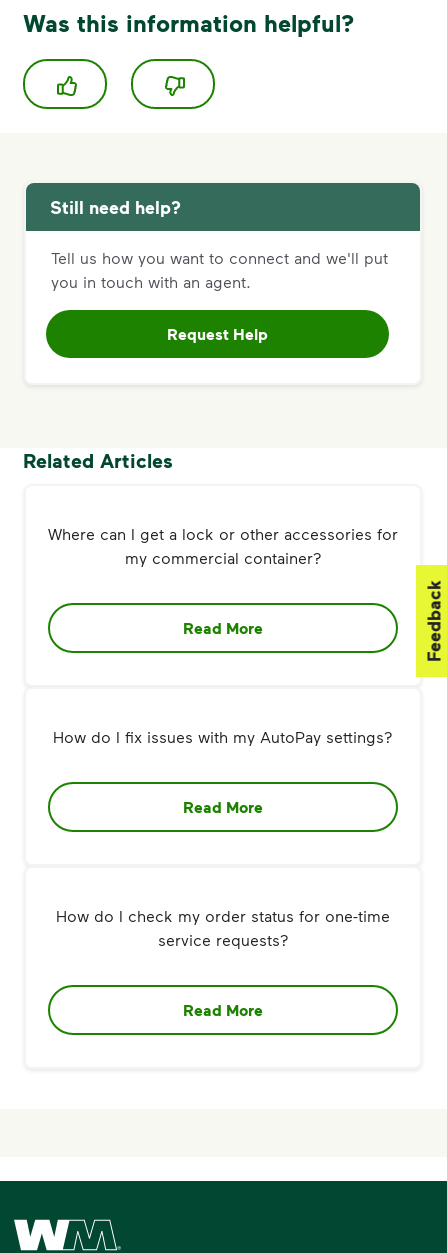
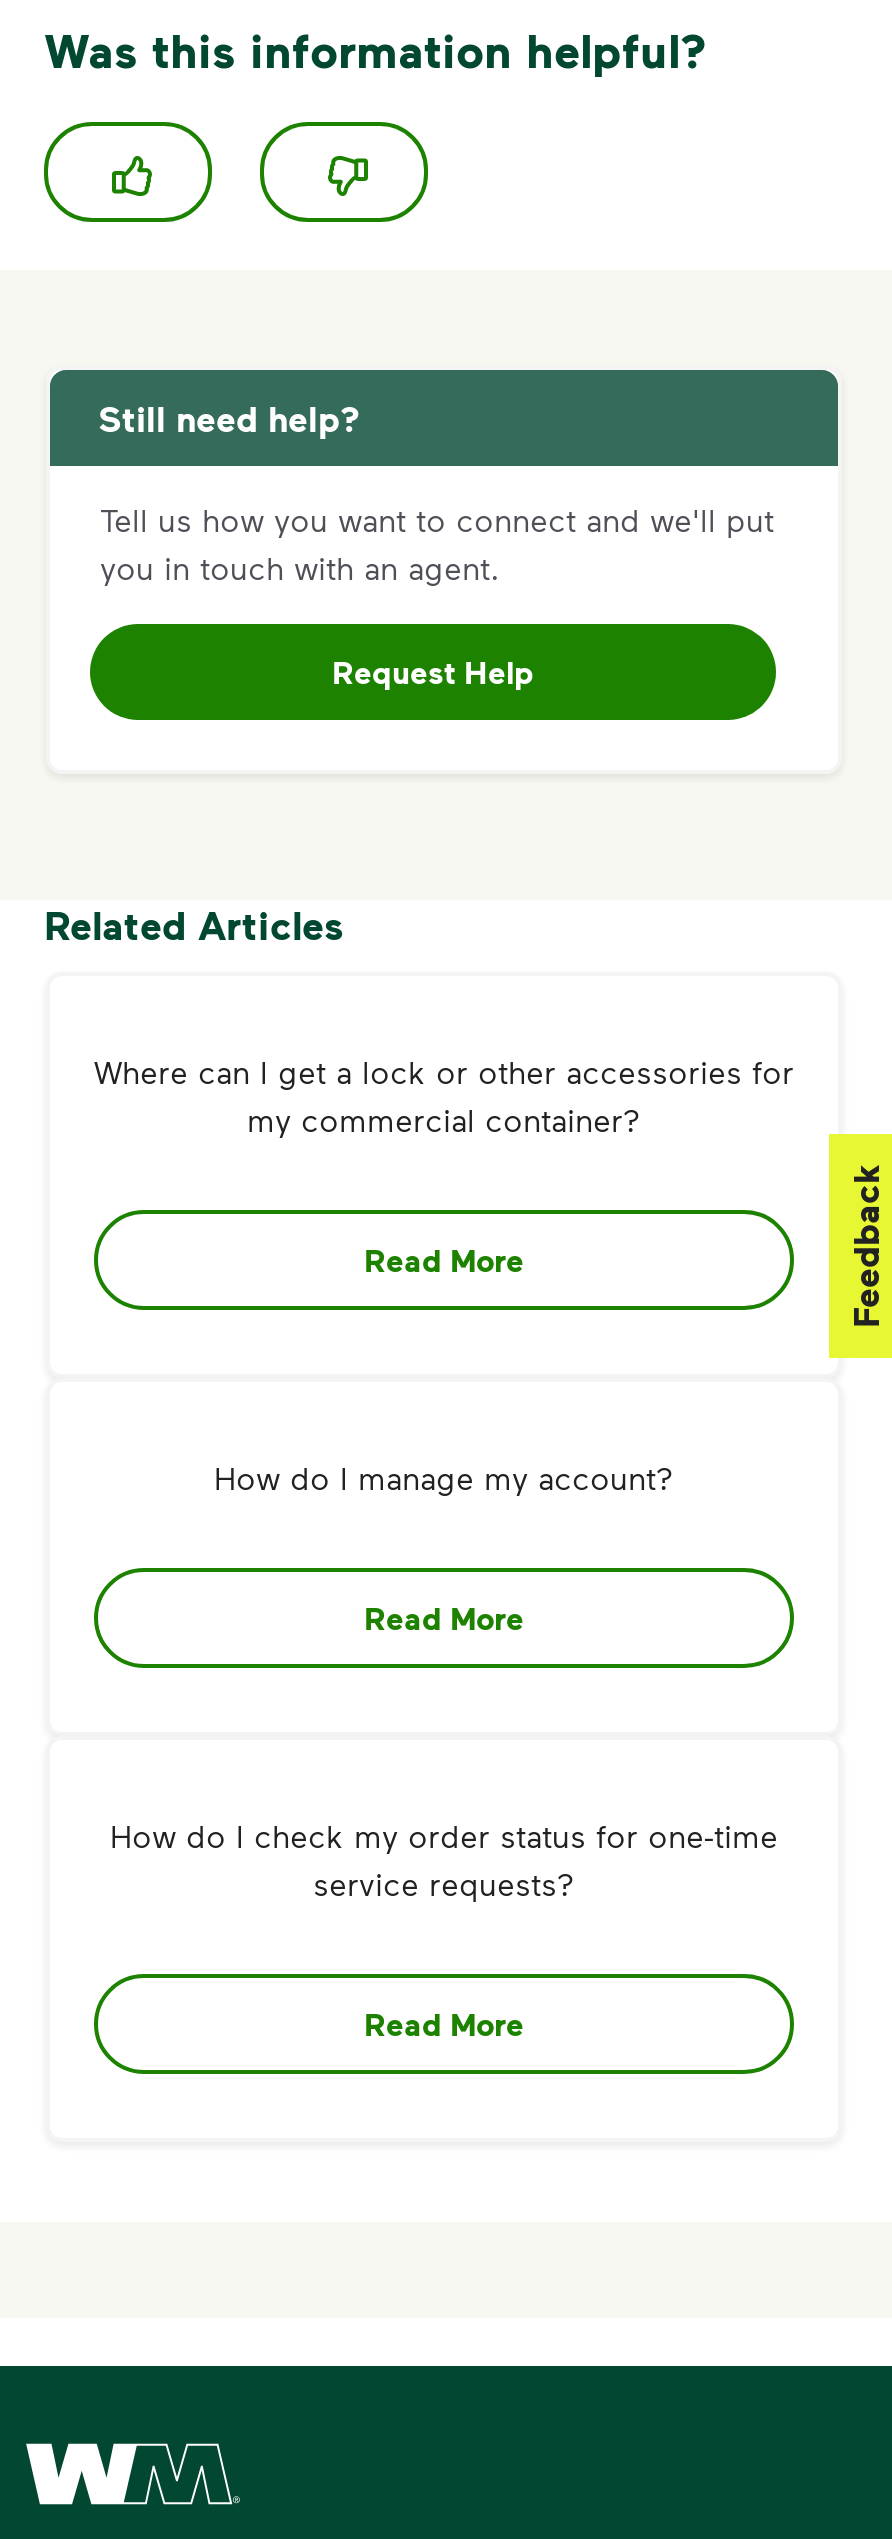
- How do I fix issues with my AutoPay settings?
+ How do I manage my account?
